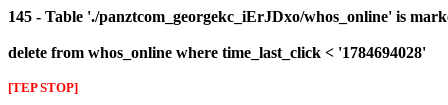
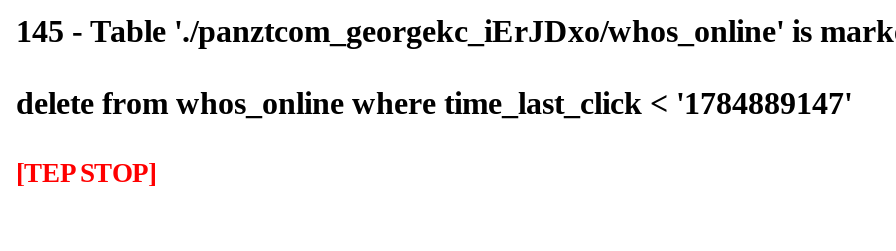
- delete from whos_online where time_last_click < '1784694028'
+ delete from whos_online where time_last_click < '1784889147'
